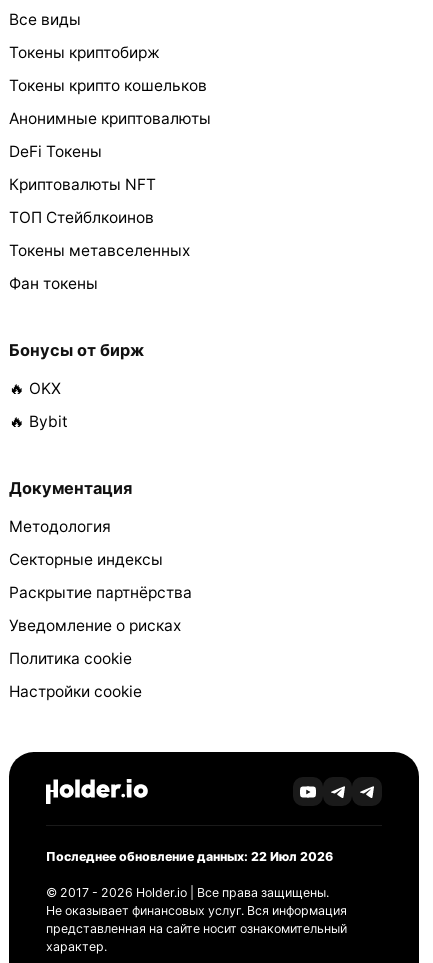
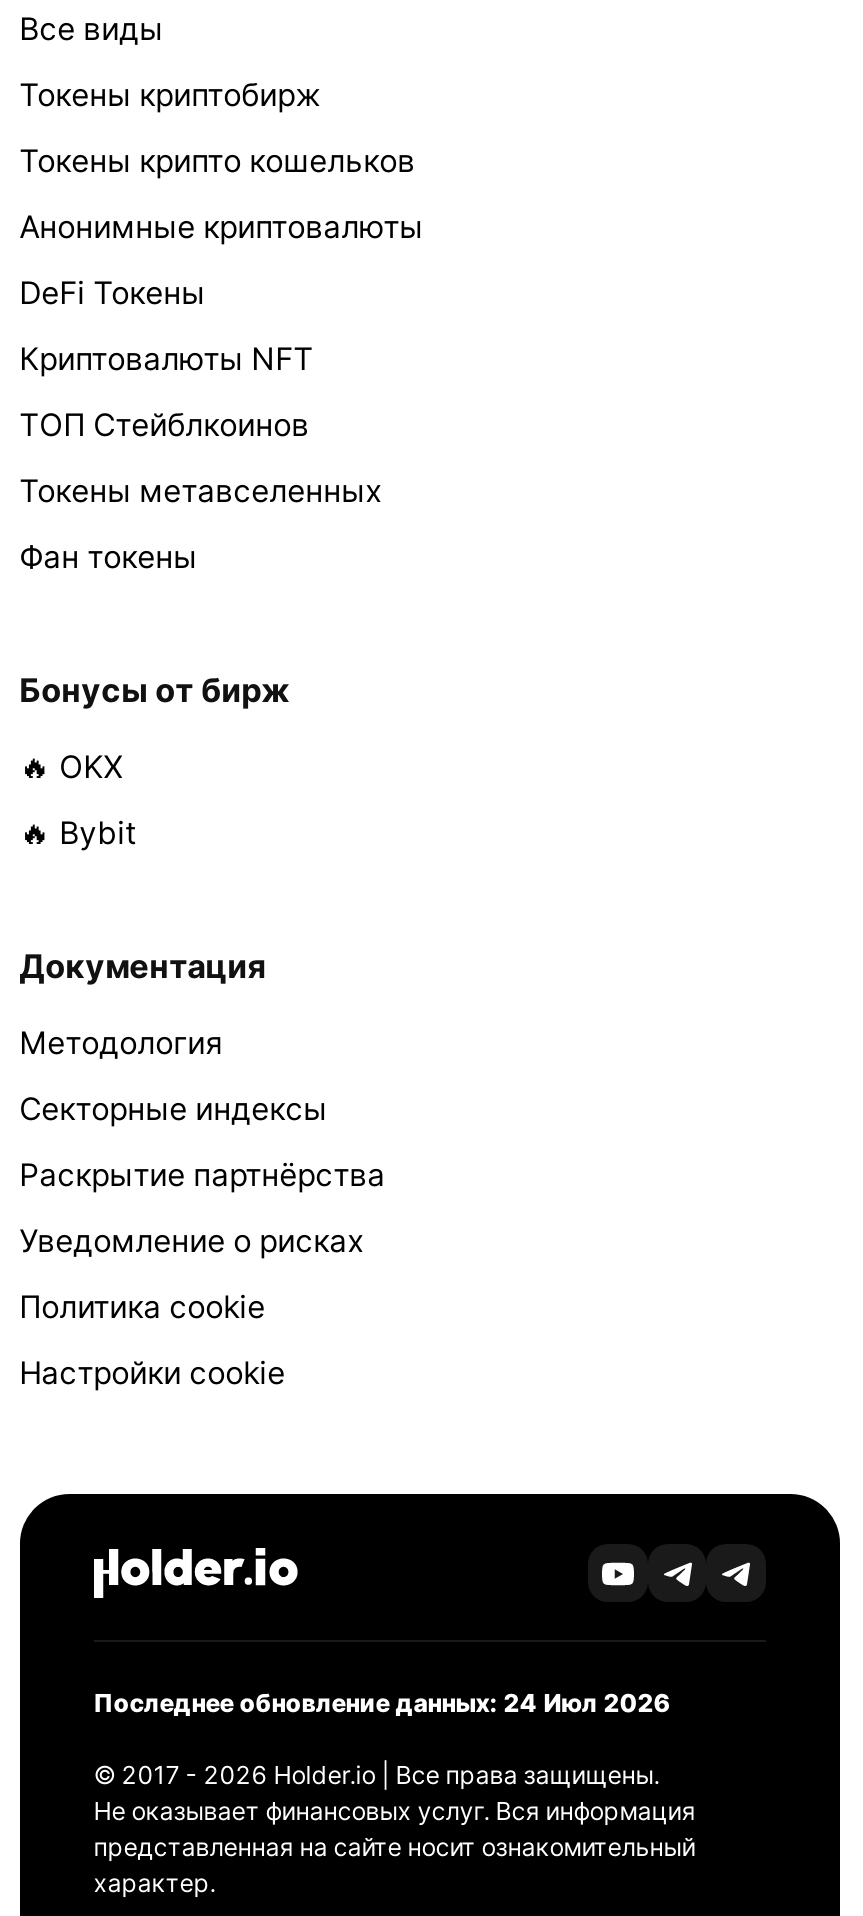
- Последнее обновление данных: 22 Июл 2026
+ Последнее обновление данных: 24 Июл 2026
